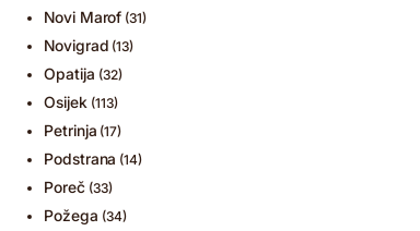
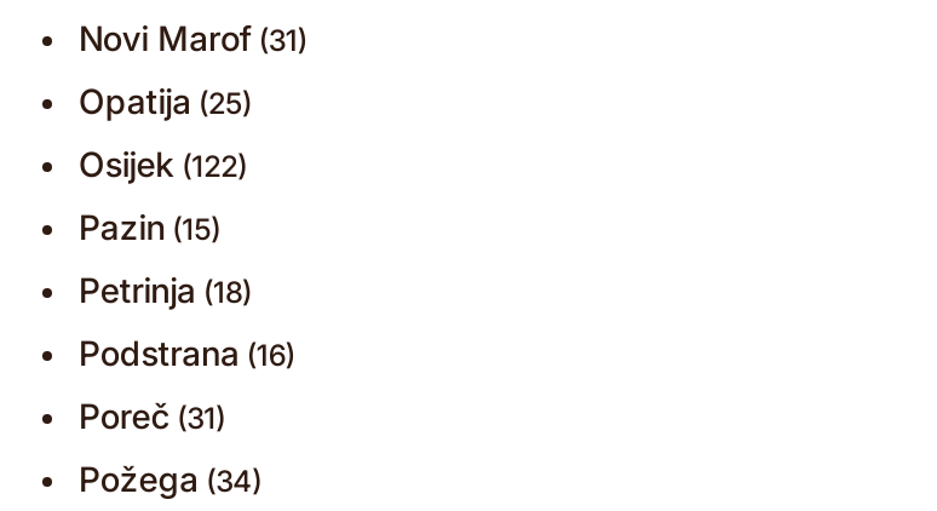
- Novigrad (13)
+ Opatija (25)

- Opatija (32)
+ Osijek (122)

- Osijek (113)
+ Pazin (15)

- Petrinja (17)
+ Petrinja (18)

- Podstrana (14)
+ Podstrana (16)

- Poreč (33)
+ Poreč (31)
